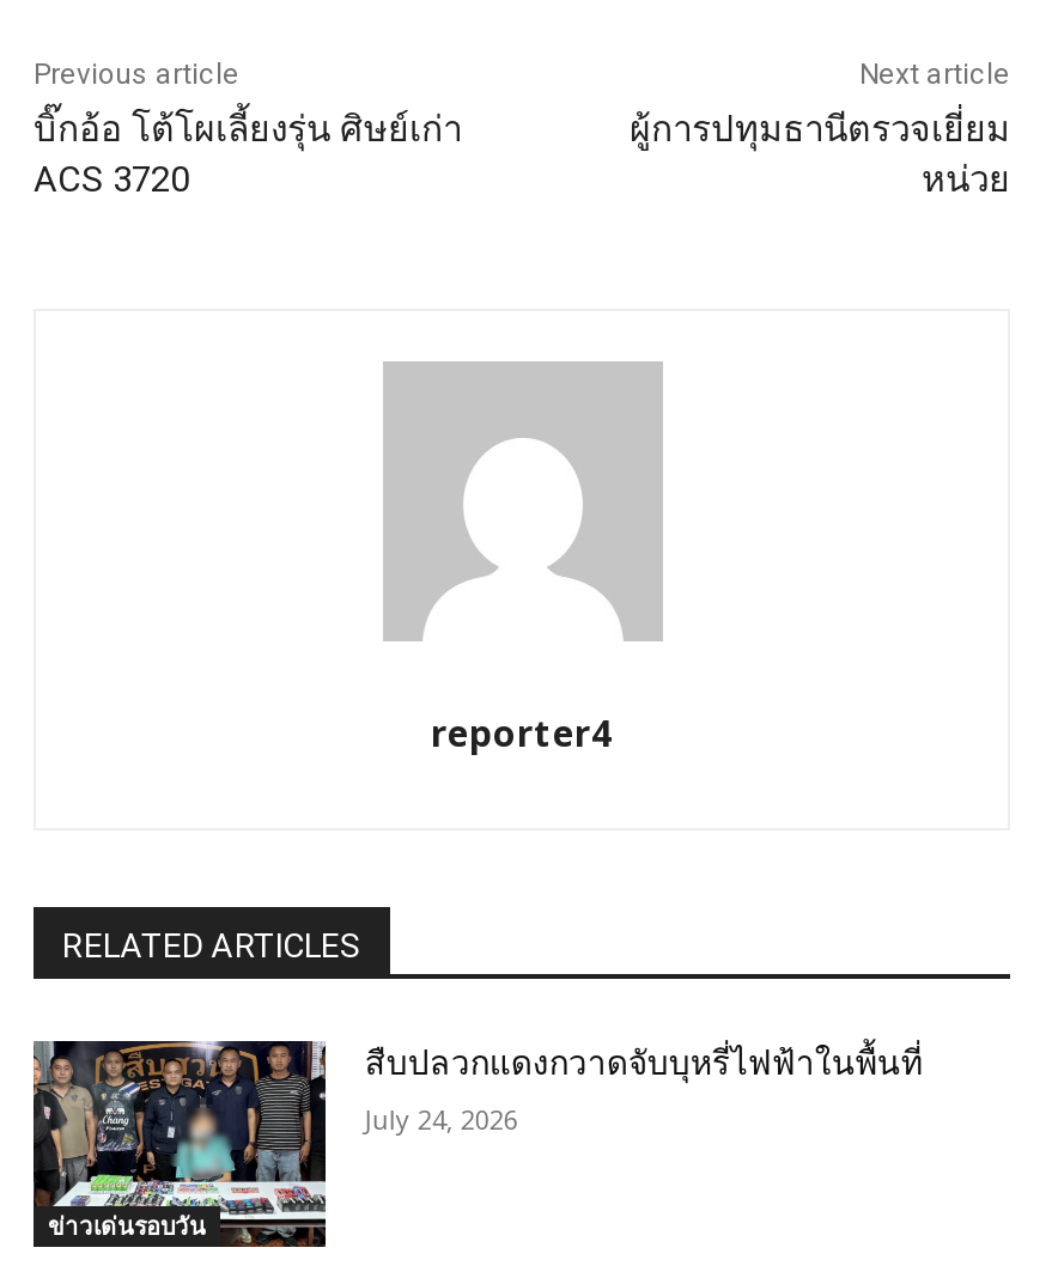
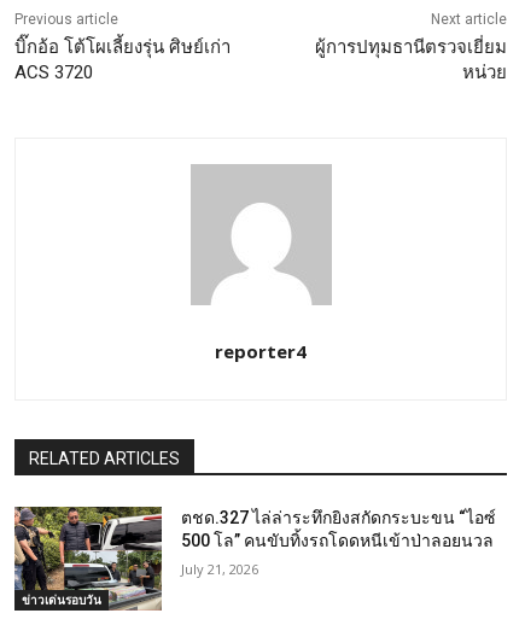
- [image]
- สืบปลวกแดงกวาดจับบุหรี่ไฟฟ้าในพื้นที่
+ [image]
+ ตชด.327 ไล่ล่าระทึกยิงสกัดกระบะขน “ไอซ์
+ 500 โล” คนขับทิ้งรถโดดหนีเข้าป่าลอยนวล

- July 24, 2026
+ July 21, 2026
